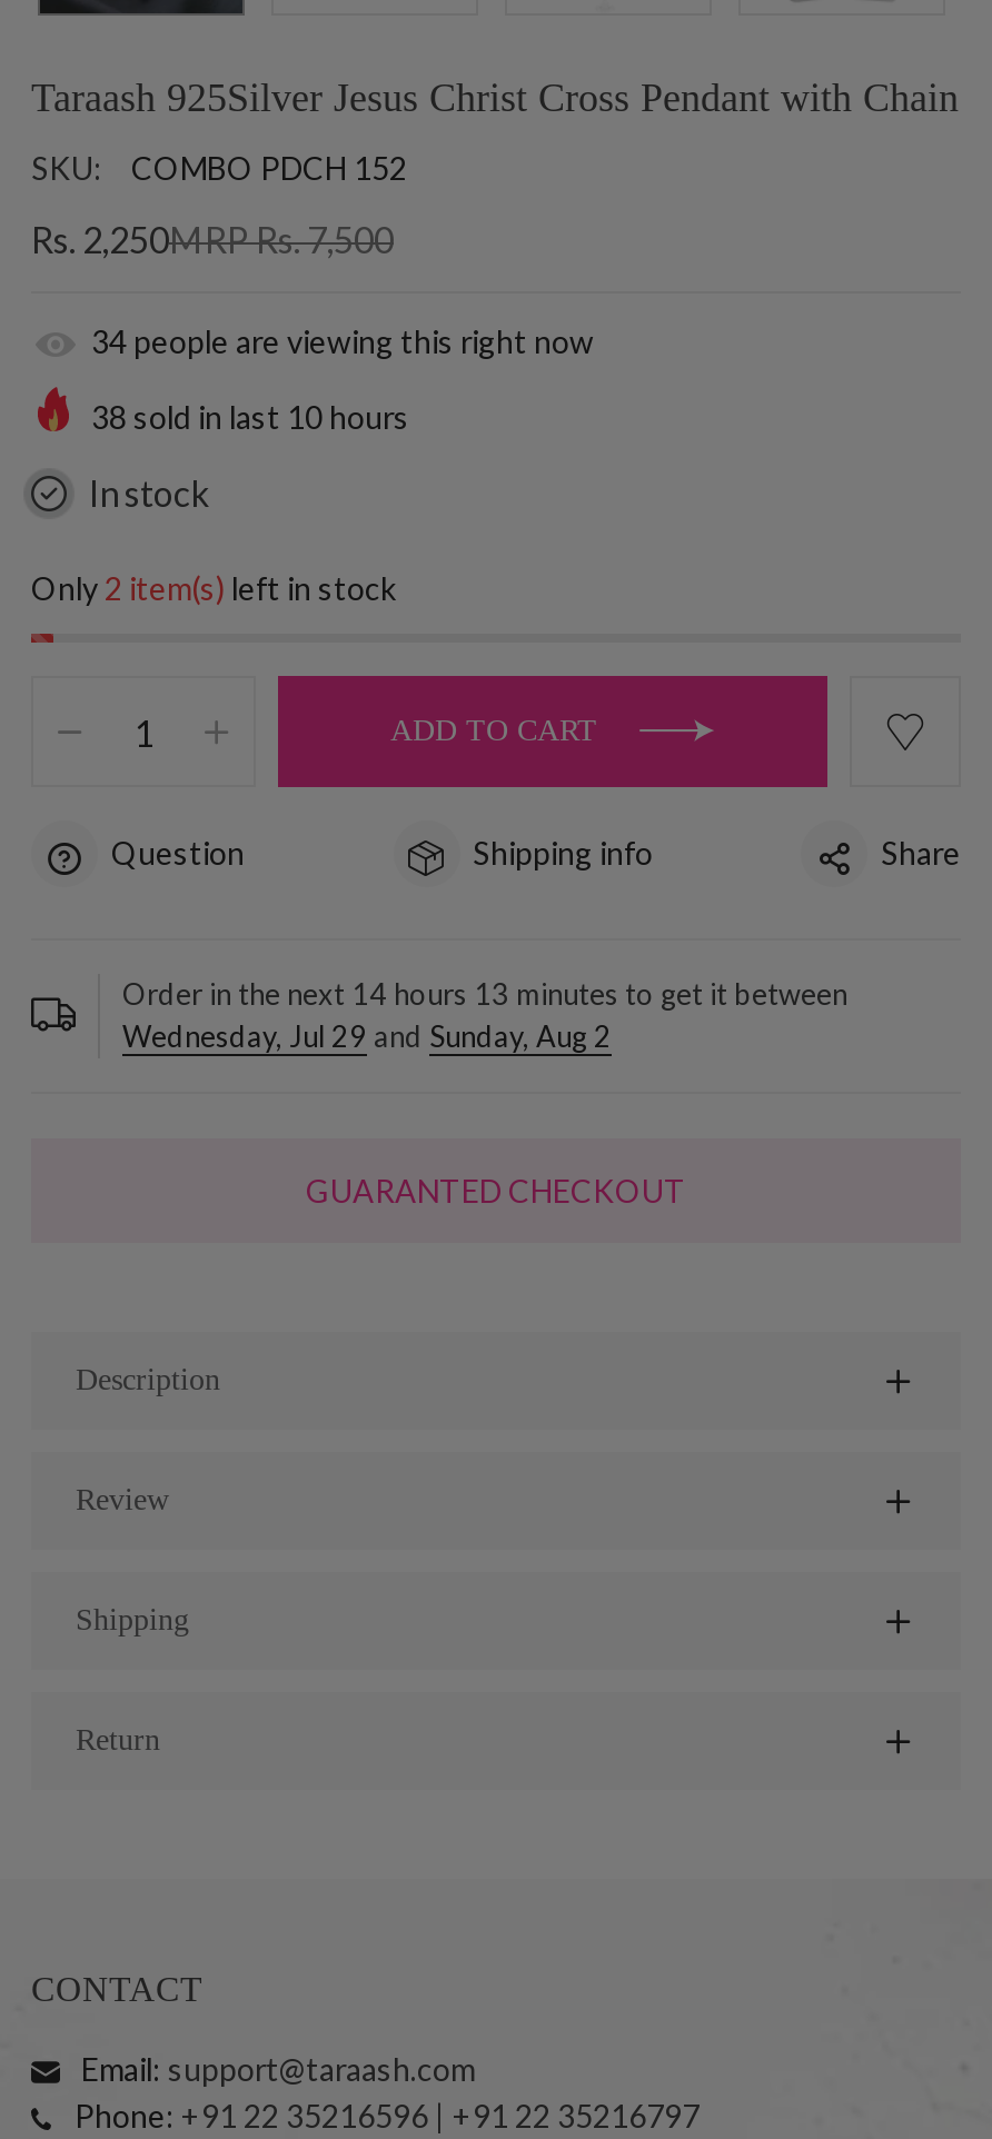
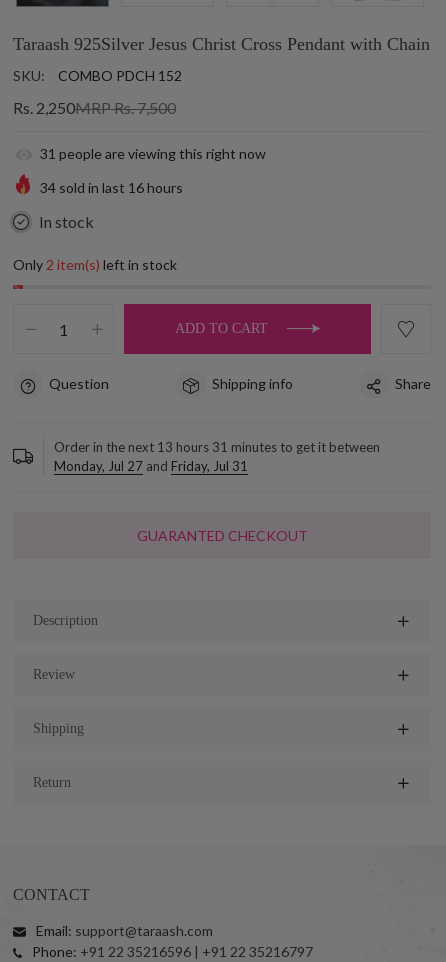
- 34 people are viewing this right now
+ 31 people are viewing this right now

- 38 sold in last 10 hours
+ 34 sold in last 16 hours

- Order in the next 14 hours 13 minutes to get it between
+ Order in the next 13 hours 31 minutes to get it between

- Wednesday, Jul 29 and Sunday, Aug 2
+ Monday, Jul 27 and Friday, Jul 31
